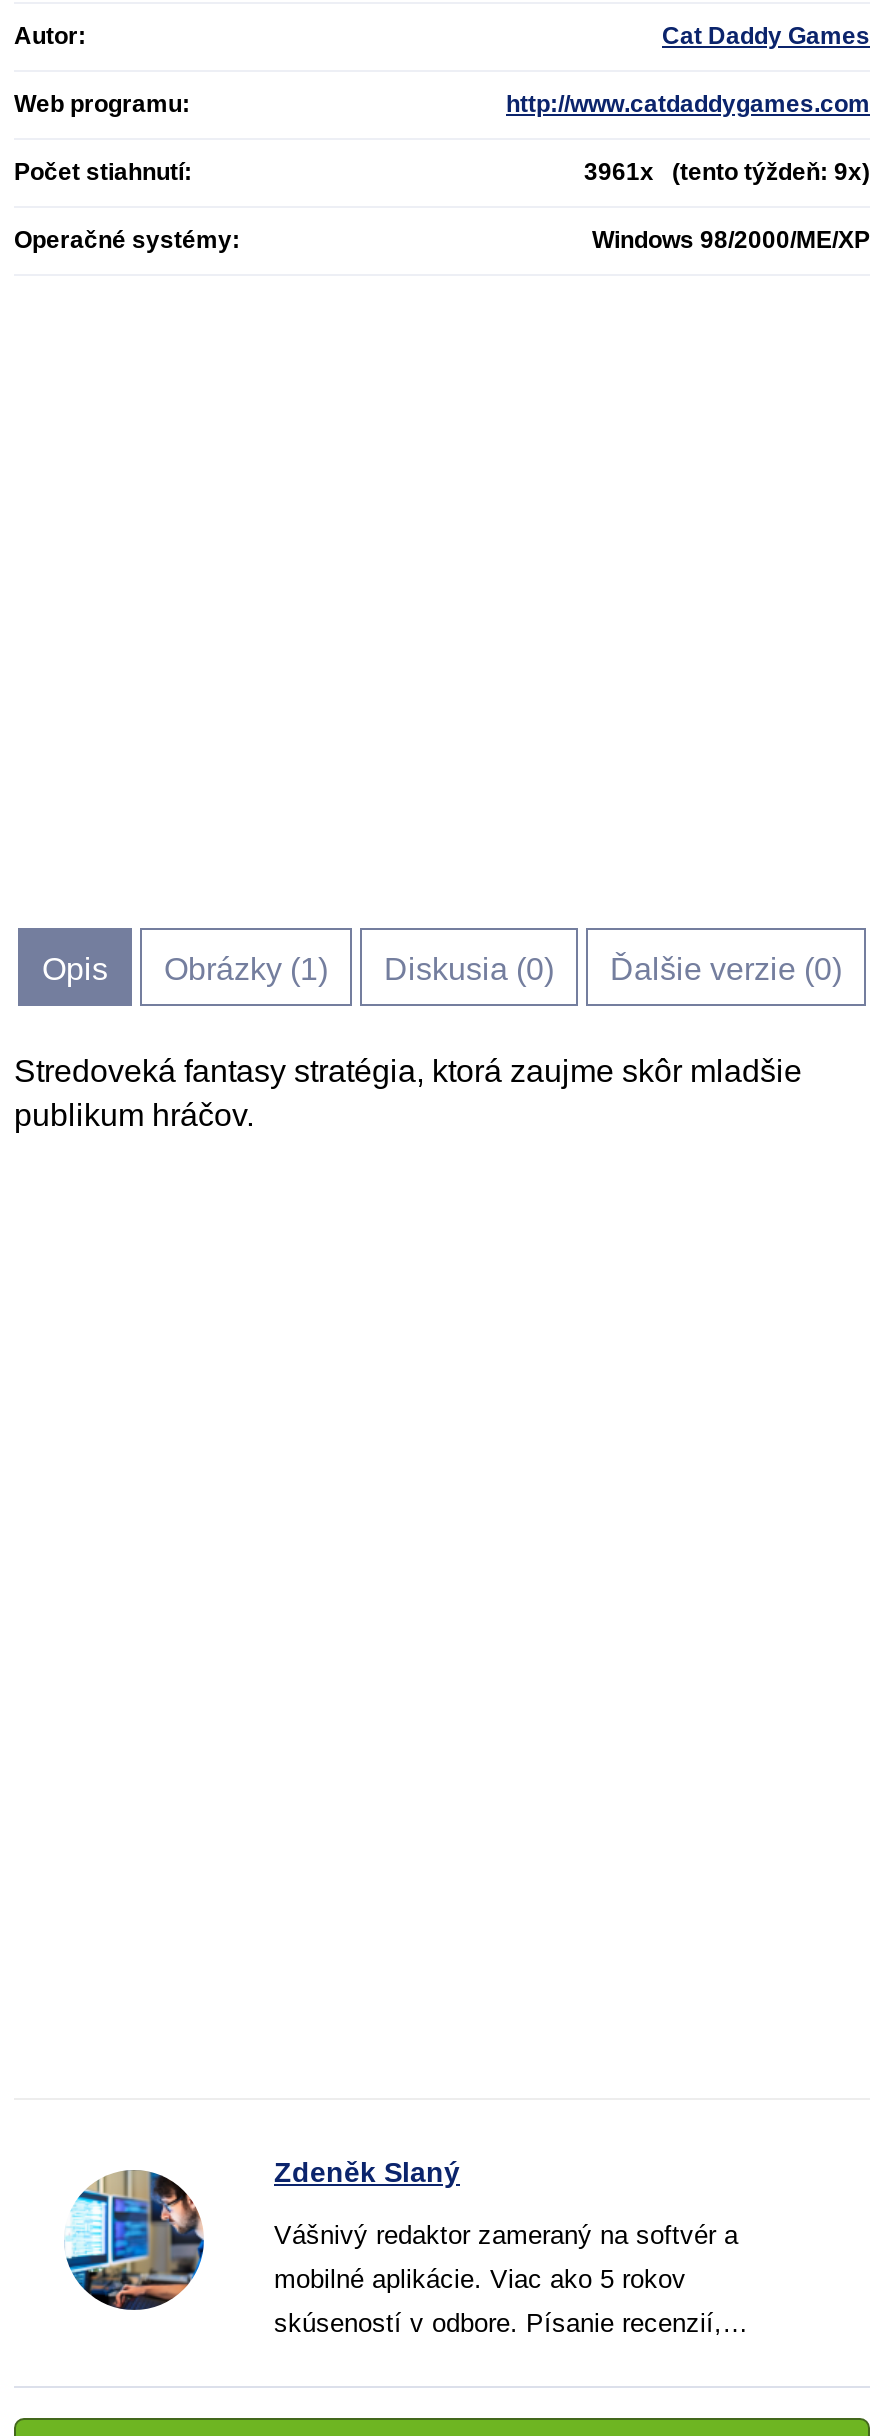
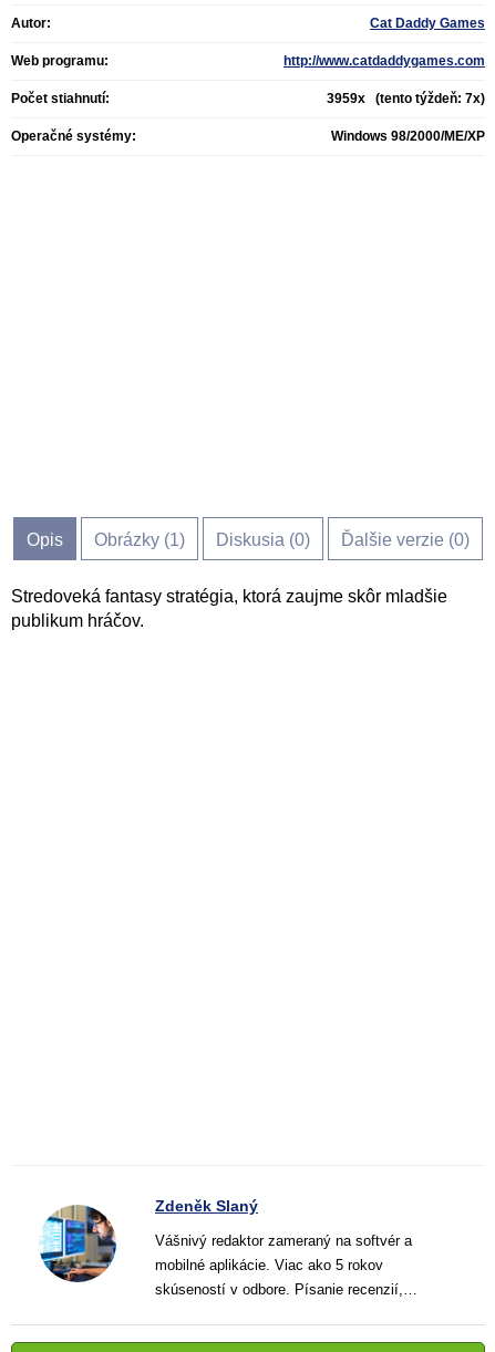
- 3961x (tento týždeň: 9x)
+ 3959x (tento týždeň: 7x)
